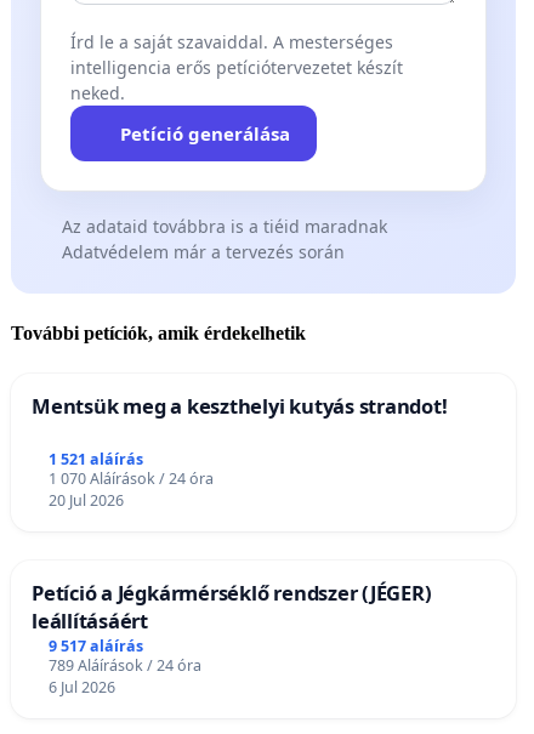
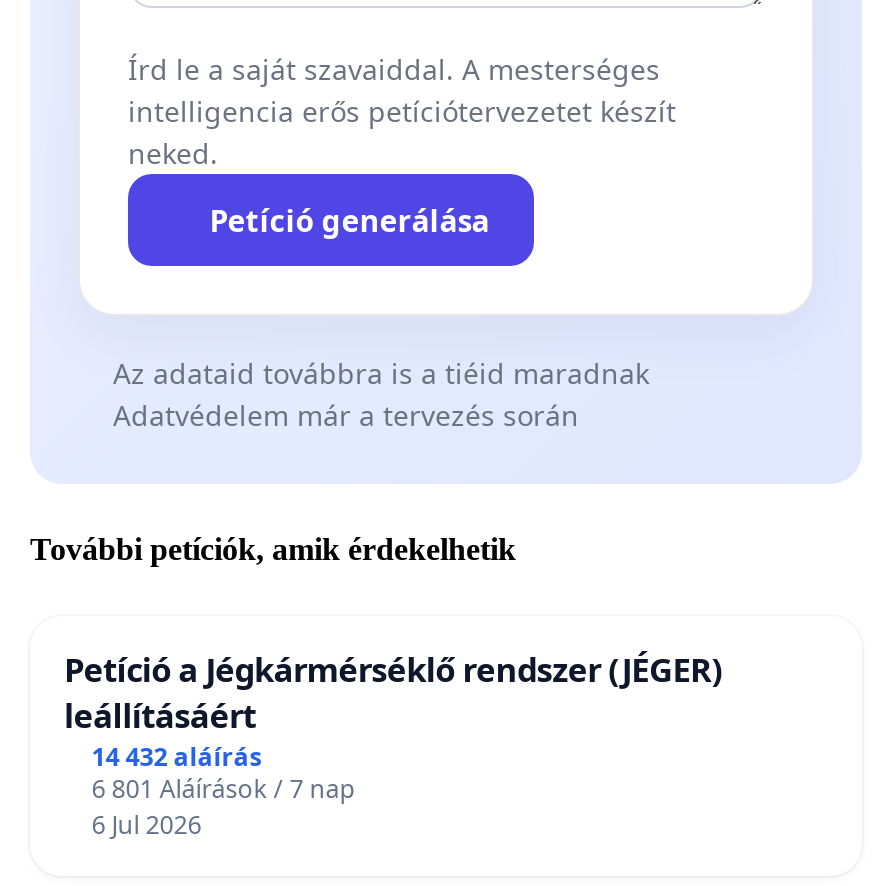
- Mentsük meg a keszthelyi kutyás strandot!
- 1 521 aláírás
- 1 070 Aláírások / 24 óra
- 20 Jul 2026

- 9 517 aláírás
+ 14 432 aláírás

- 789 Aláírások / 24 óra
+ 6 801 Aláírások / 7 nap
